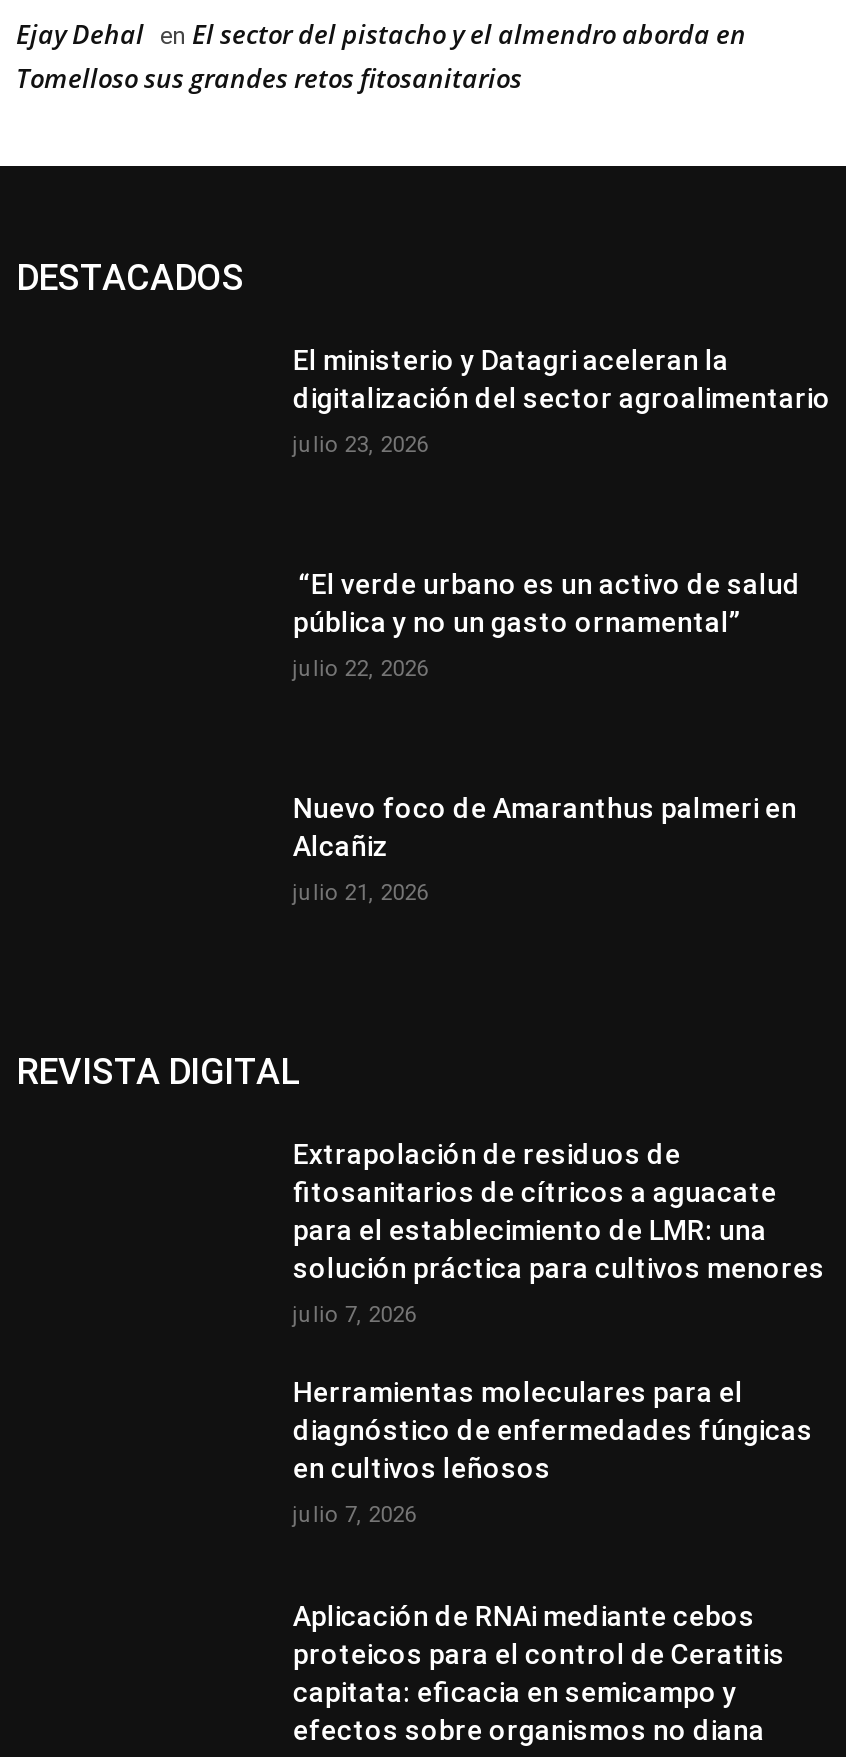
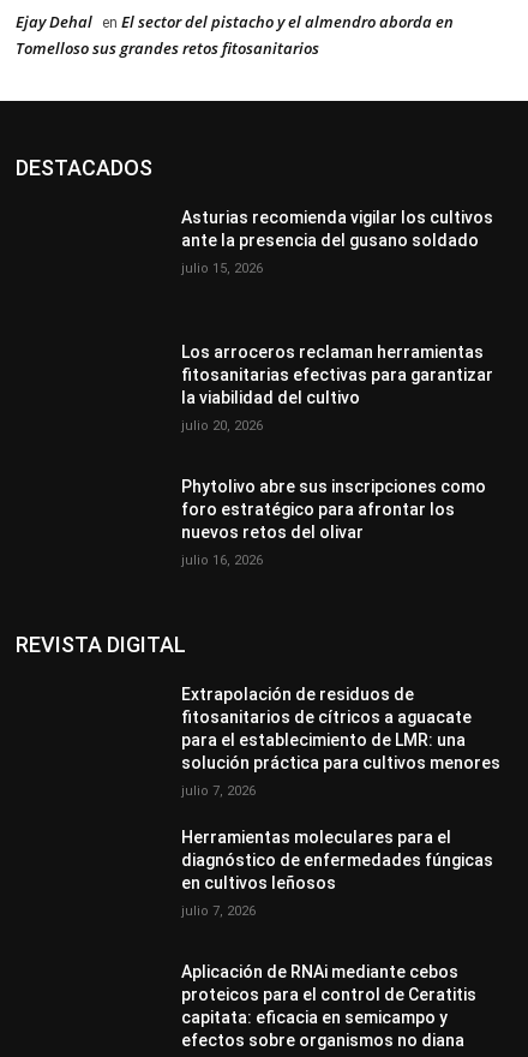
- El ministerio y Datagri aceleran la
- digitalización del sector agroalimentario
+ Asturias recomienda vigilar los cultivos
+ ante la presencia del gusano soldado

- julio 23, 2026
+ julio 15, 2026

- “El verde urbano es un activo de salud
- pública y no un gasto ornamental”
+ Los arroceros reclaman herramientas
+ fitosanitarias efectivas para garantizar
+ la viabilidad del cultivo

- julio 22, 2026
+ julio 20, 2026

- Nuevo foco de Amaranthus palmeri en
- Alcañiz
+ Phytolivo abre sus inscripciones como
+ foro estratégico para afrontar los
+ nuevos retos del olivar

- julio 21, 2026
+ julio 16, 2026
